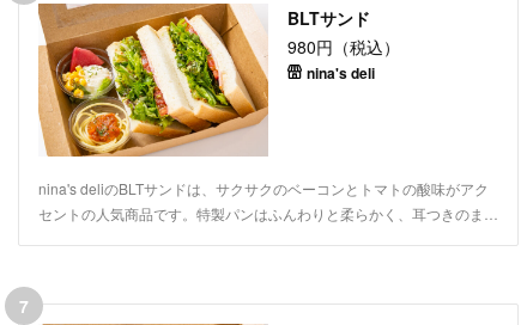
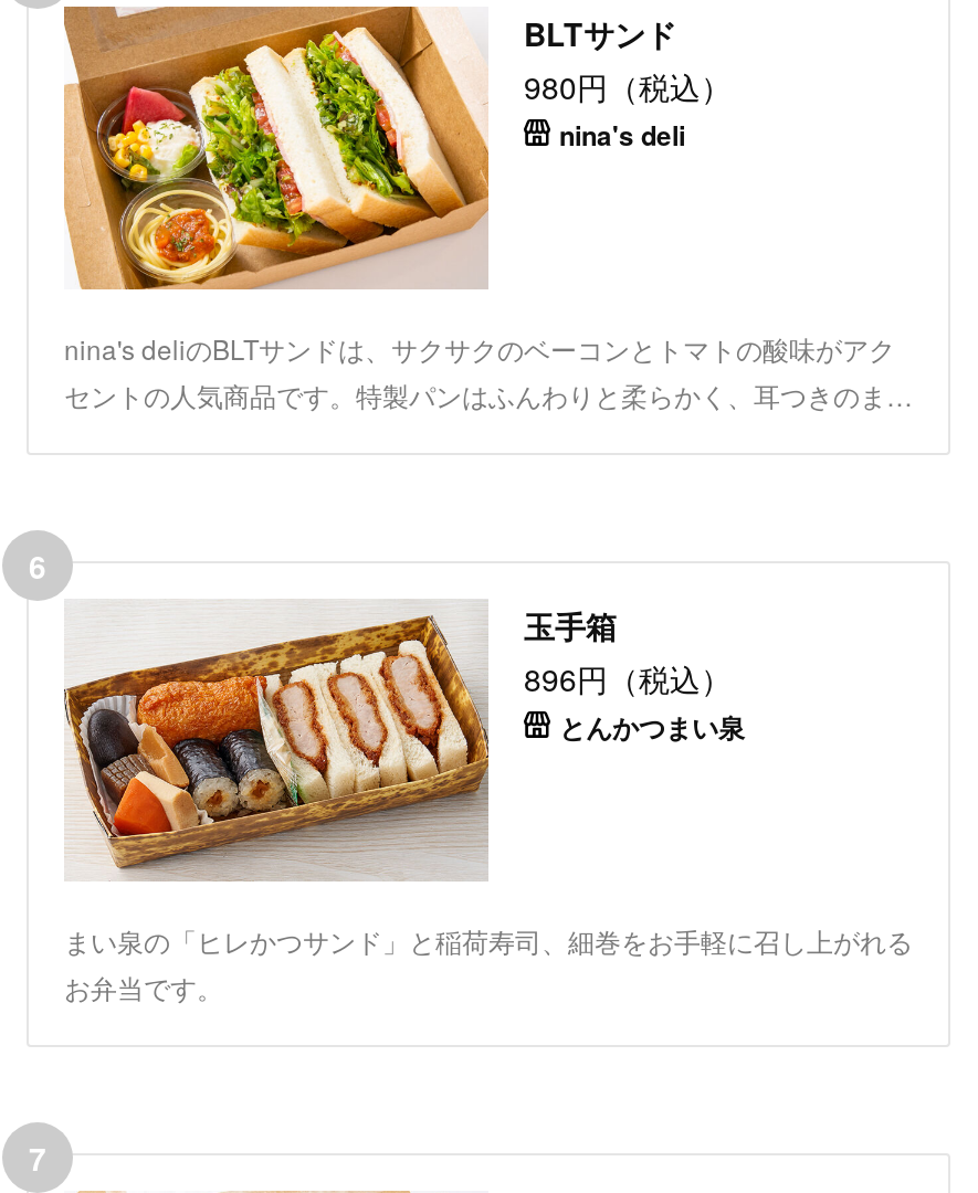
+ [image]
+ 6
+ 玉手箱
+ 896円（税込）
+ とんかつまい泉

+ まい泉の「ヒレかつサンド」と稲荷寿司、細巻をお手軽に召し上がれる
+ お弁当です。
